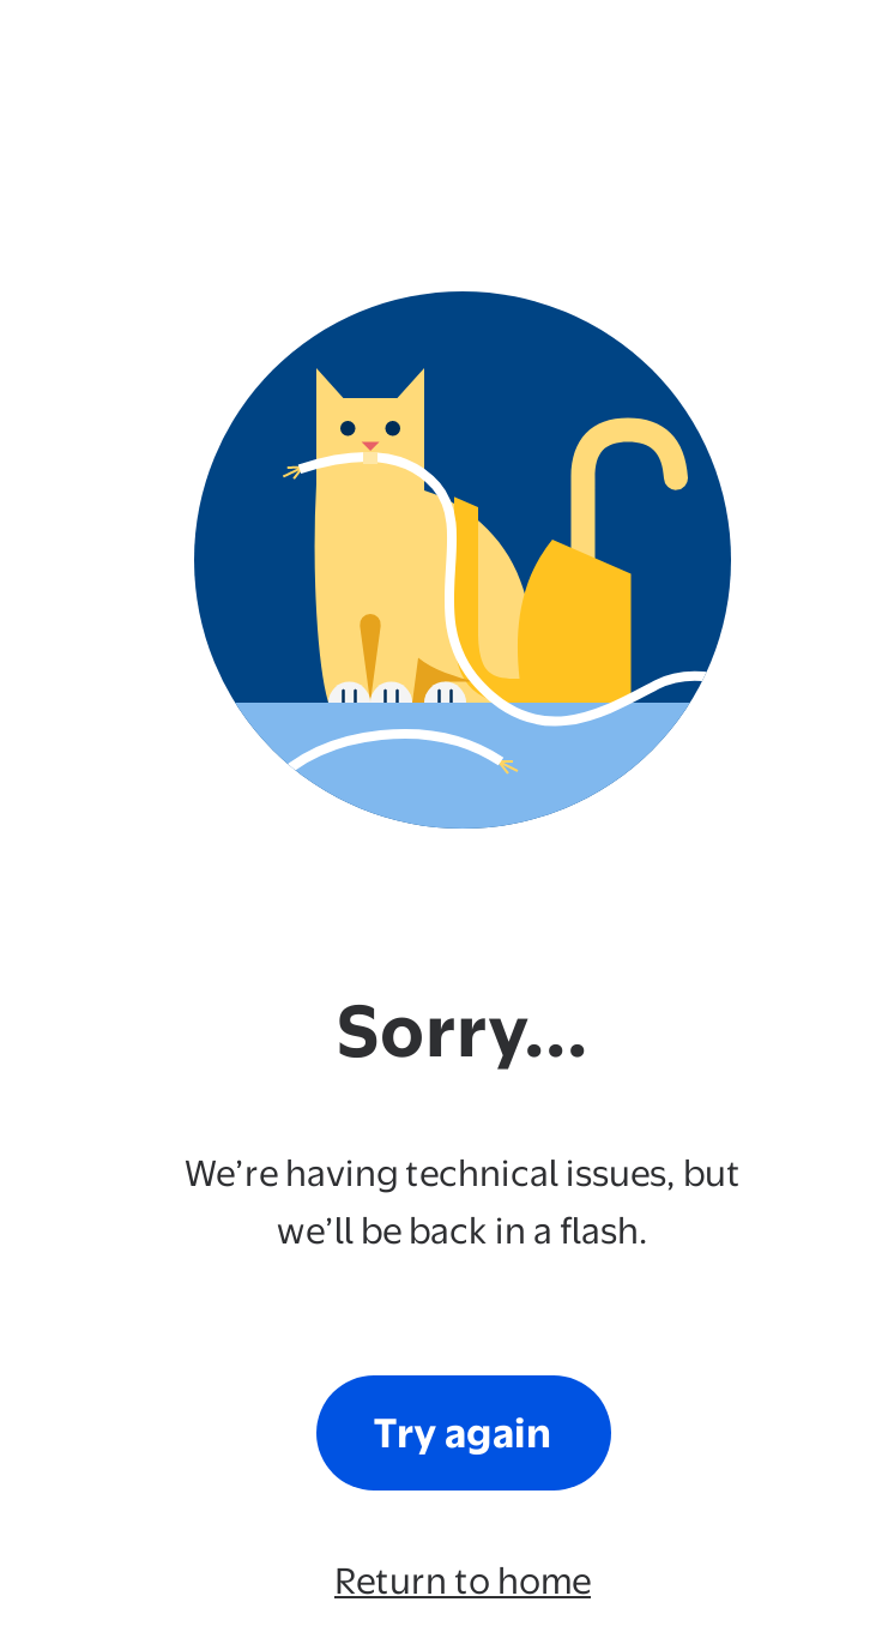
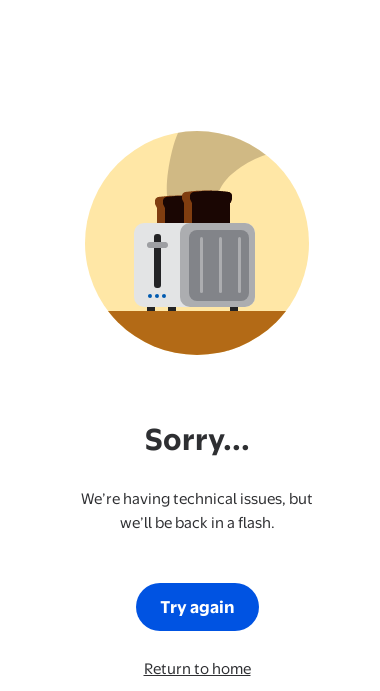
- [image]
+ [image]
